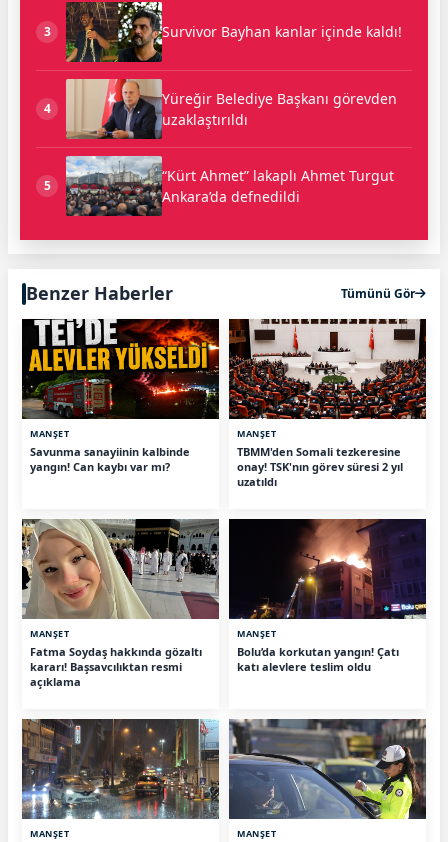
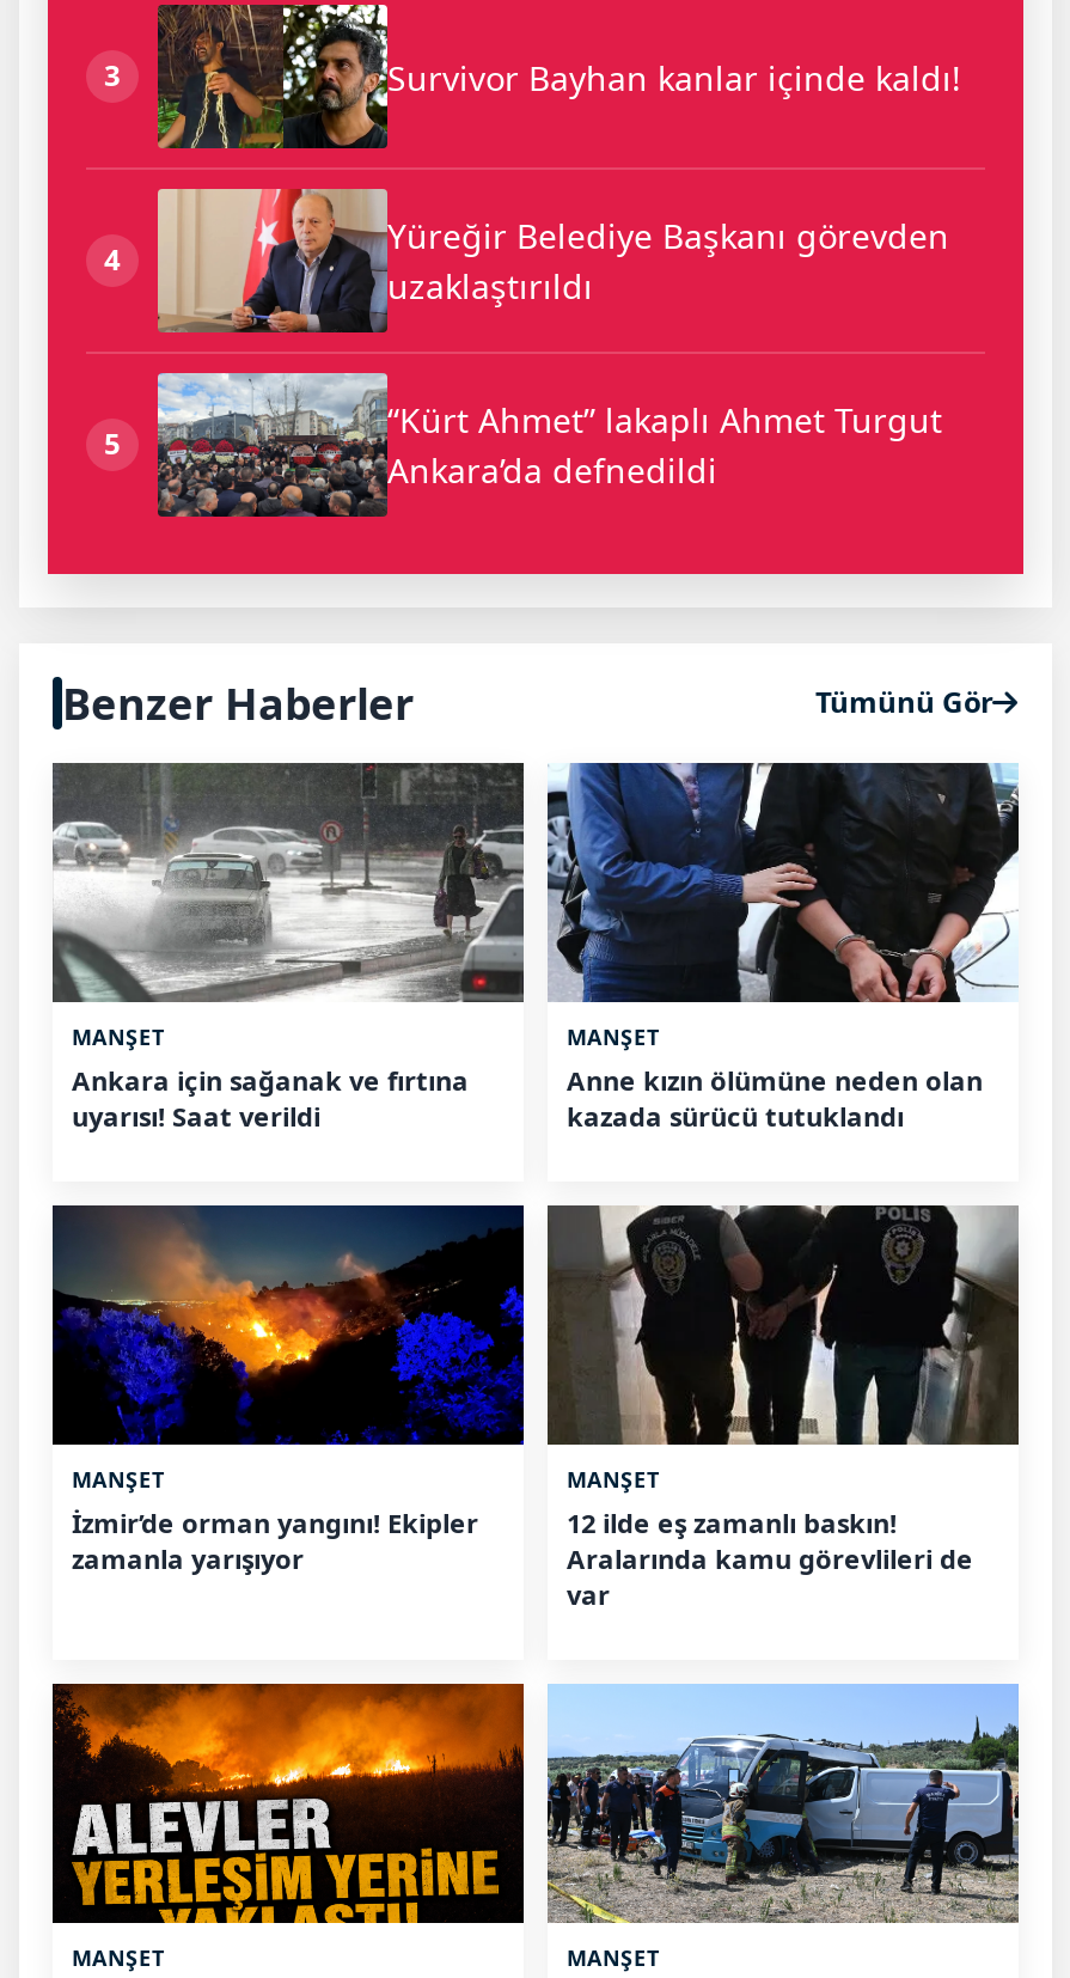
- [image]
- Savunma sanayiinin kalbinde
- yangın! Can kaybı var mı?
+ [image]
+ Ankara için sağanak ve fırtına
+ uyarısı! Saat verildi

- [image]
- TBMM'den Somali tezkeresine
- onay! TSK'nın görev süresi 2 yıl
- uzatıldı
+ [image]
+ Anne kızın ölümüne neden olan
+ kazada sürücü tutuklandı

- [image]
- Fatma Soydaş hakkında gözaltı
- kararı! Başsavcılıktan resmi
- açıklama
+ [image]
+ İzmir’de orman yangını! Ekipler
+ zamanla yarışıyor

- [image]
- Bolu’da korkutan yangın! Çatı
- katı alevlere teslim oldu
+ [image]
+ 12 ilde eş zamanlı baskın!
+ Aralarında kamu görevlileri de
+ var

- [image]
+ [image]

- [image]
+ [image]
